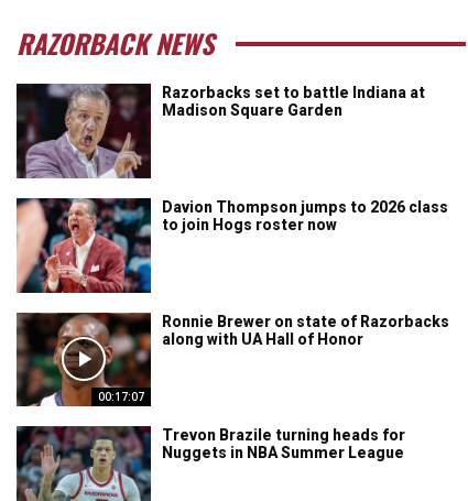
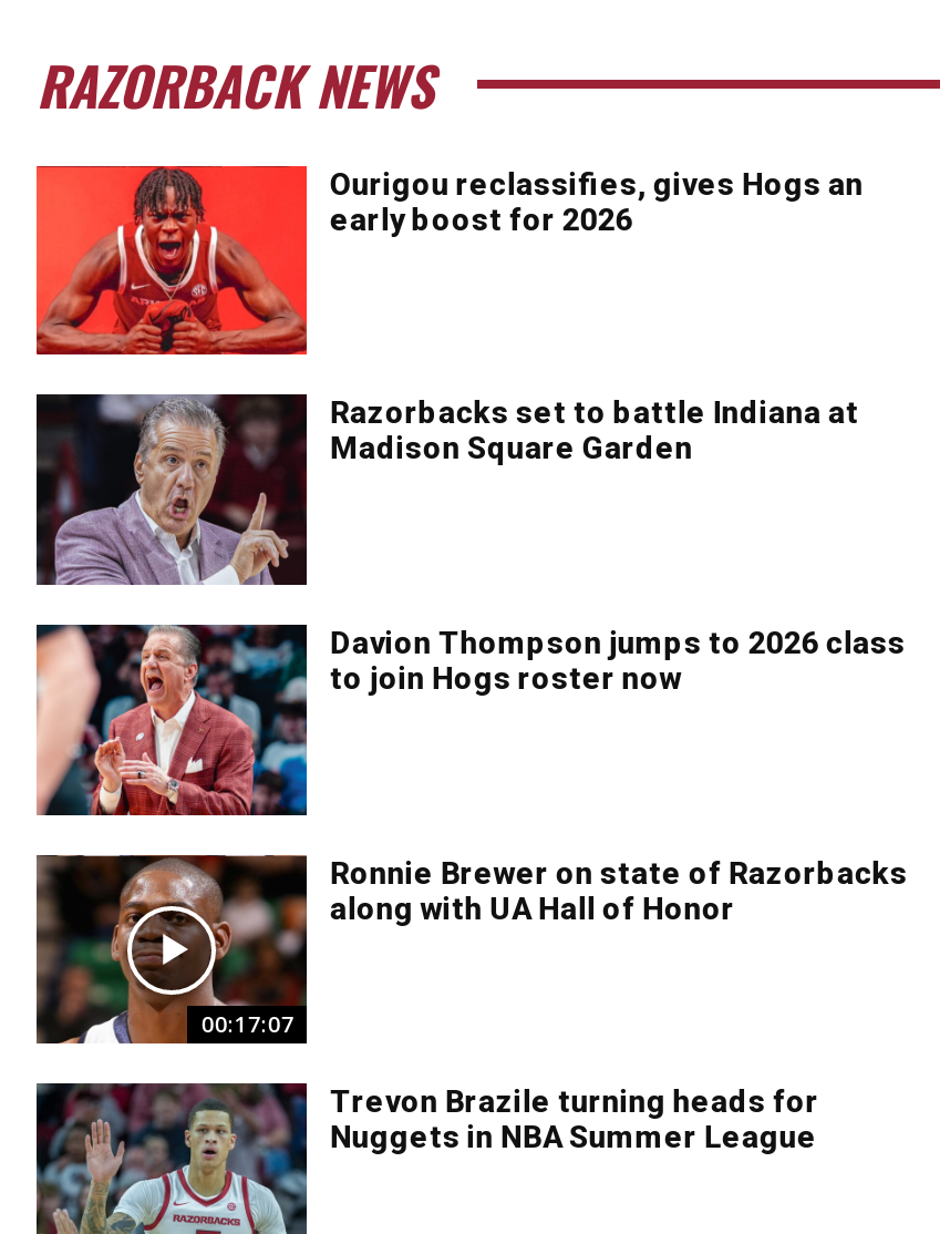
+ [image]
+ Ourigou reclassifies, gives Hogs an
+ early boost for 2026
